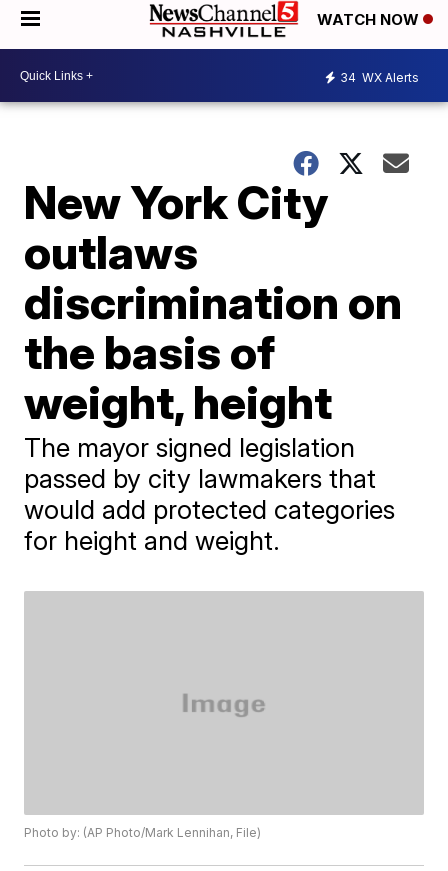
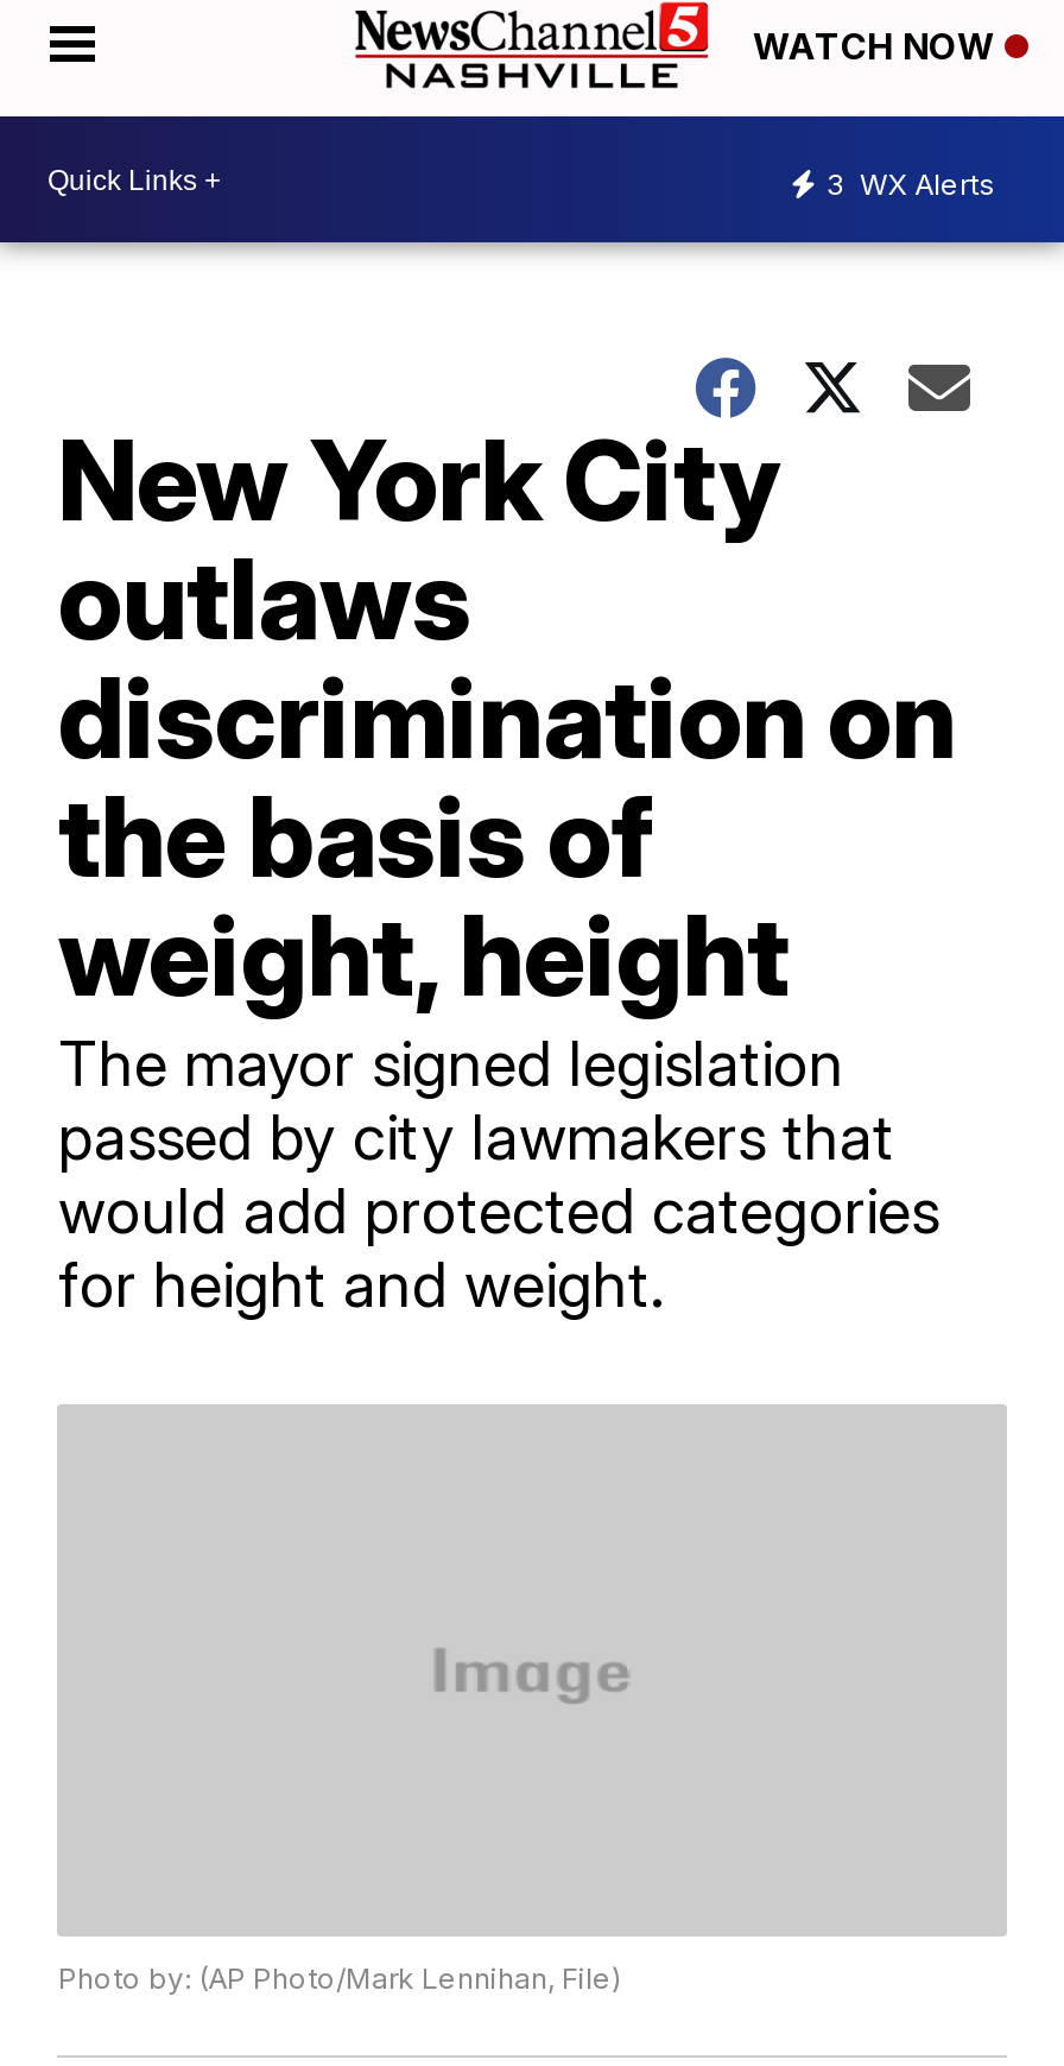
- 34 WX Alerts
+ 3 WX Alerts
